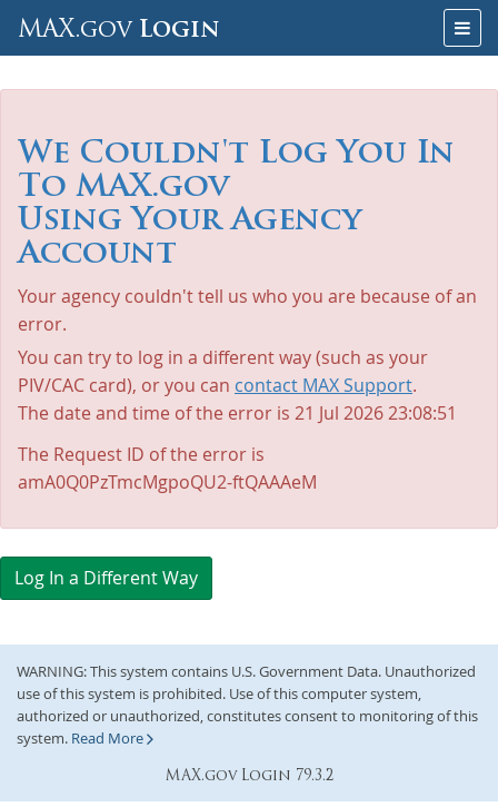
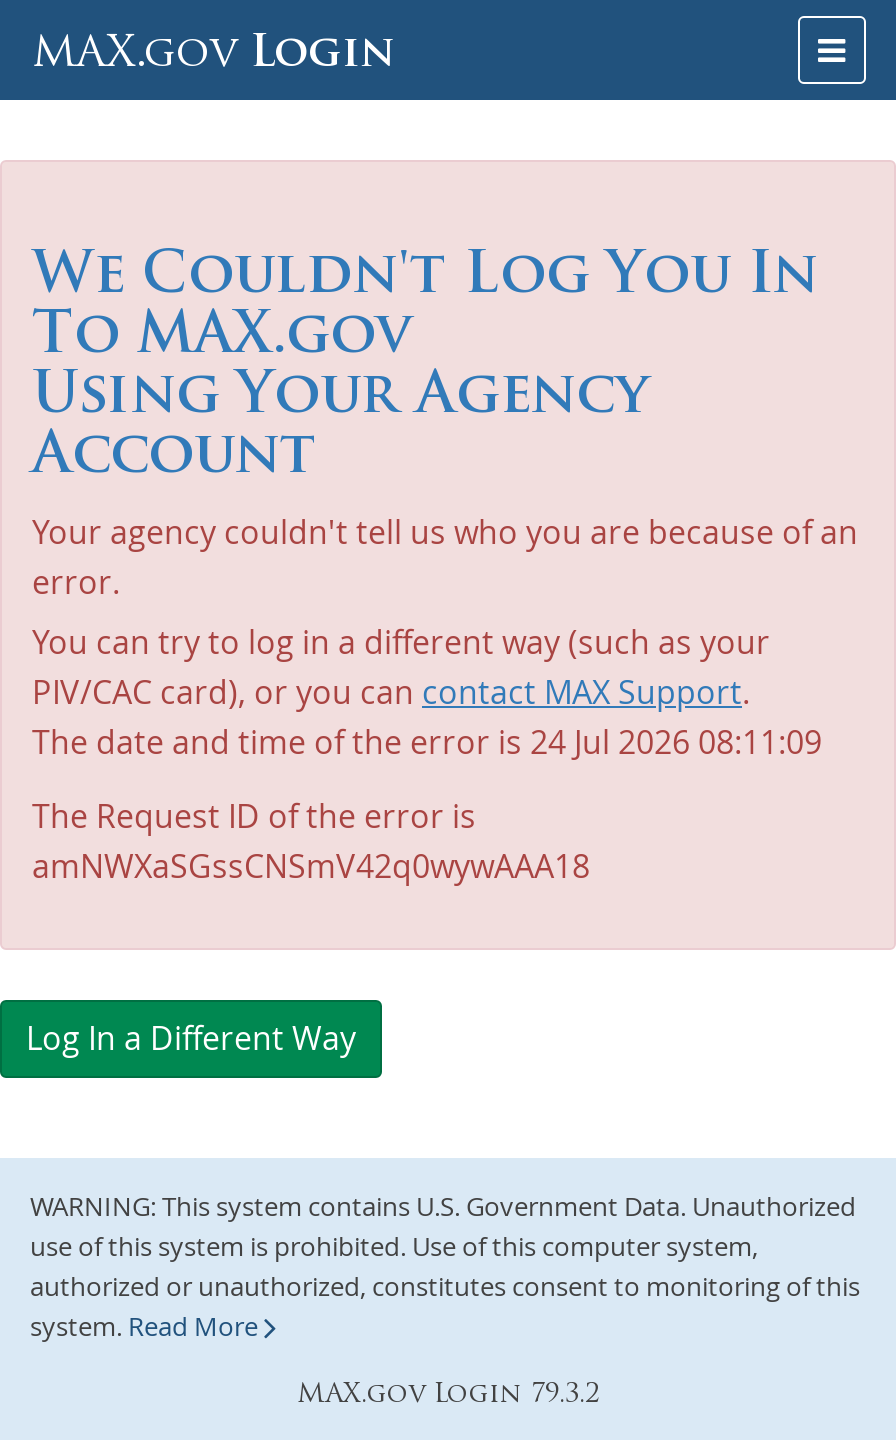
- The date and time of the error is 21 Jul 2026 23:08:51
+ The date and time of the error is 24 Jul 2026 08:11:09

- amA0Q0PzTmcMgpoQU2-ftQAAAeM
+ amNWXaSGssCNSmV42q0wywAAA18
